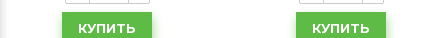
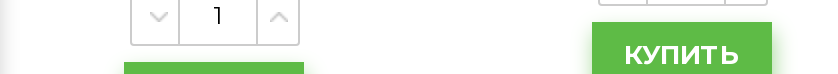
- КУПИТЬ
